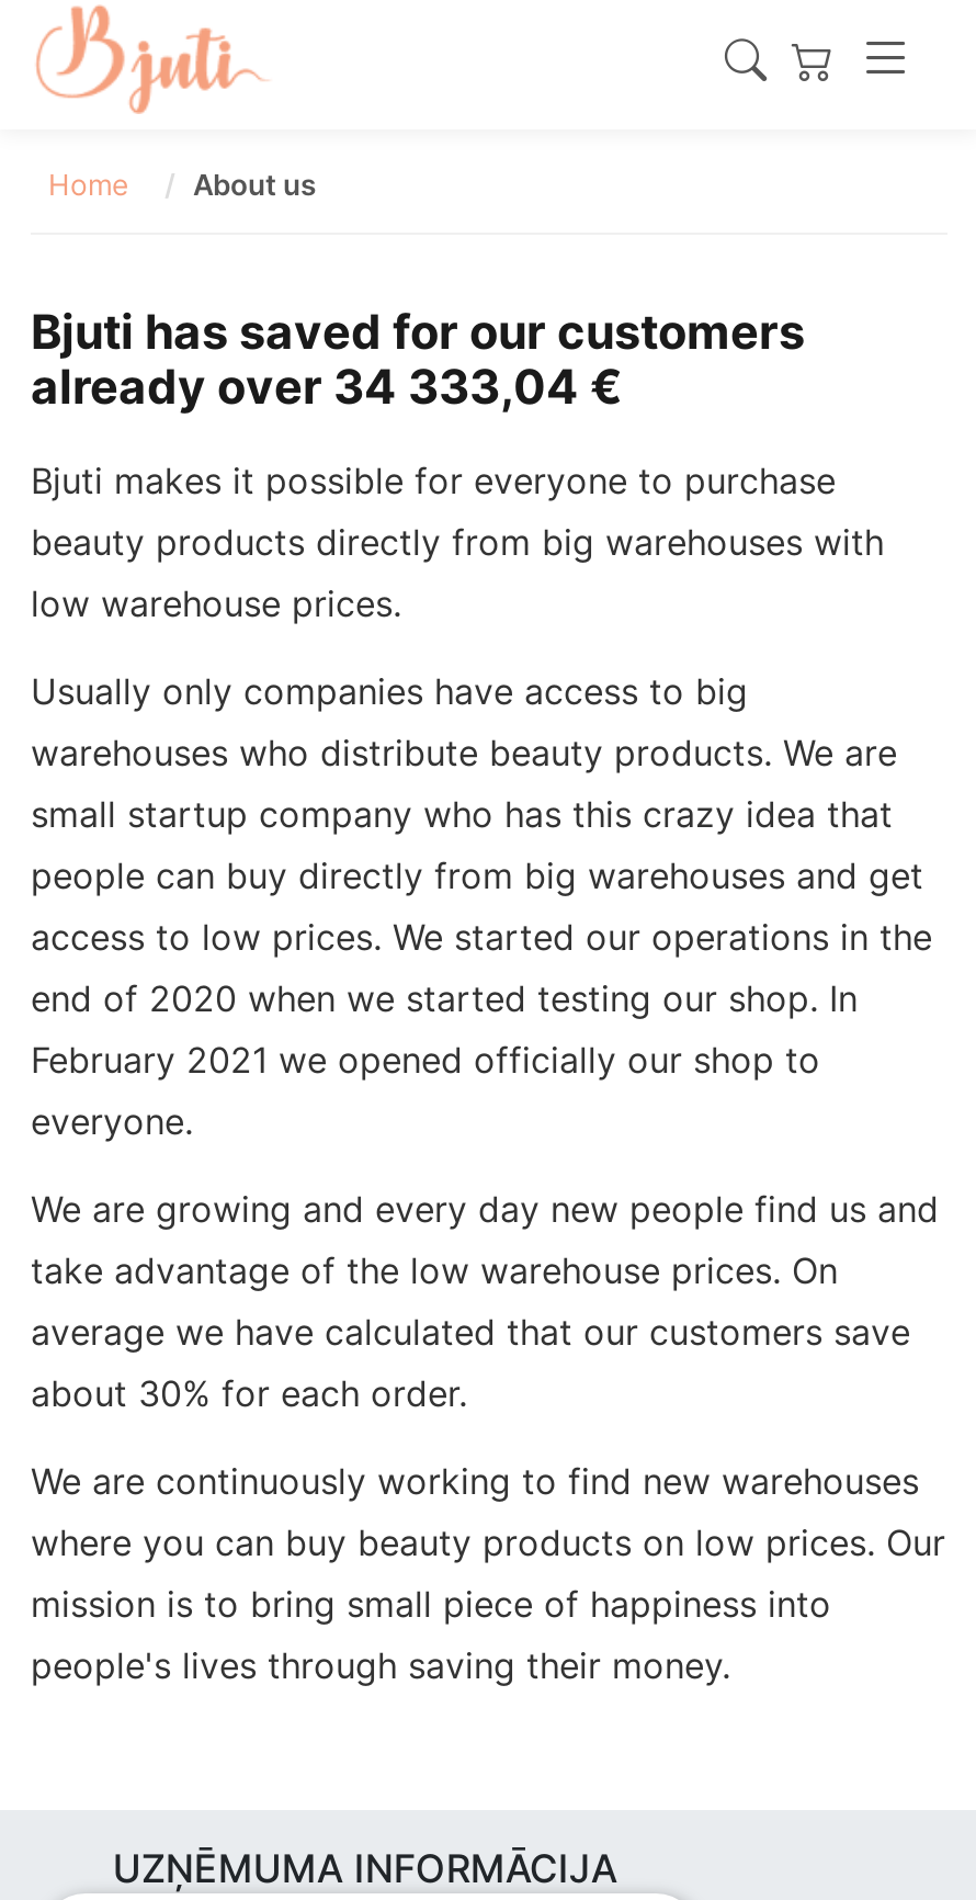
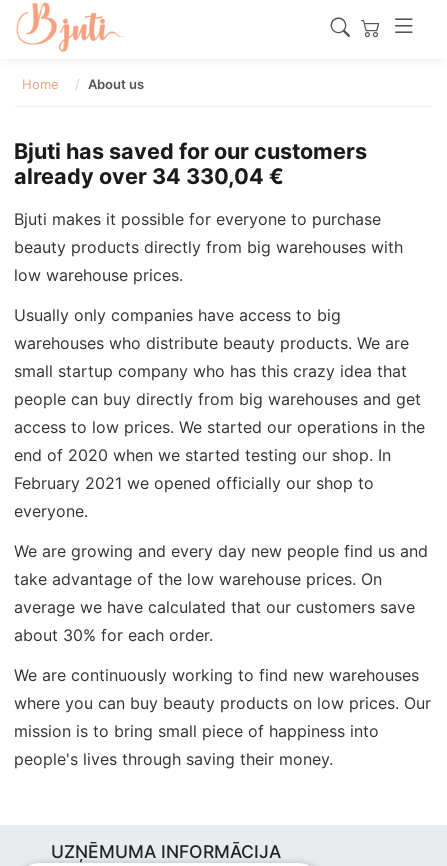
- already over 34 333,04 €
+ already over 34 330,04 €
